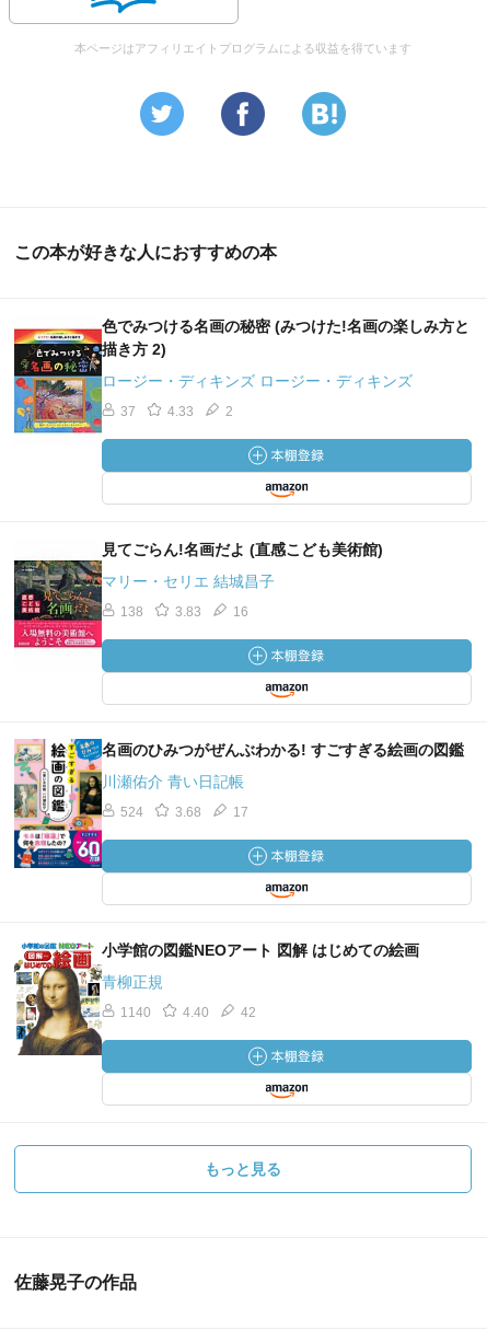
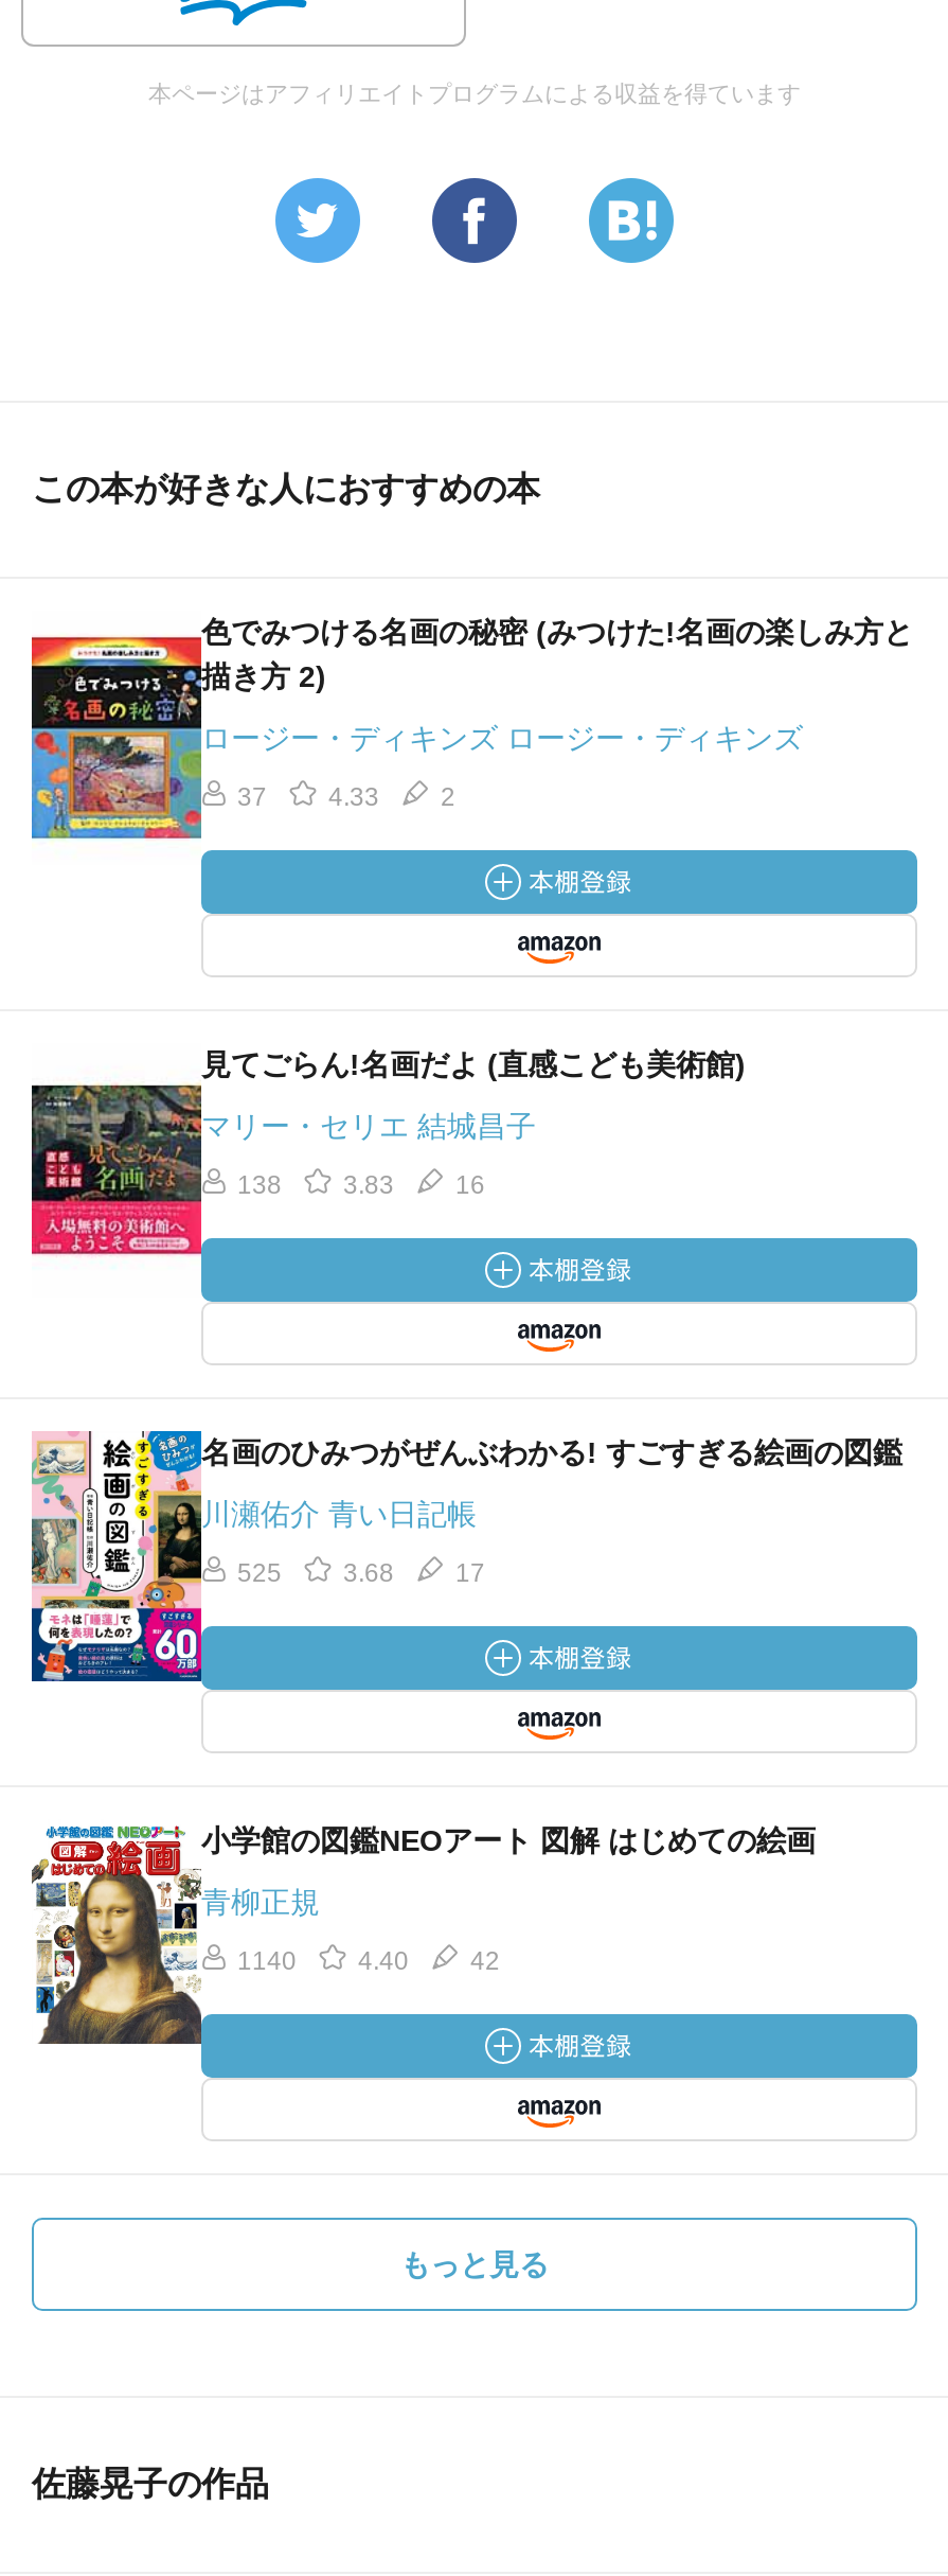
- 524
+ 525
